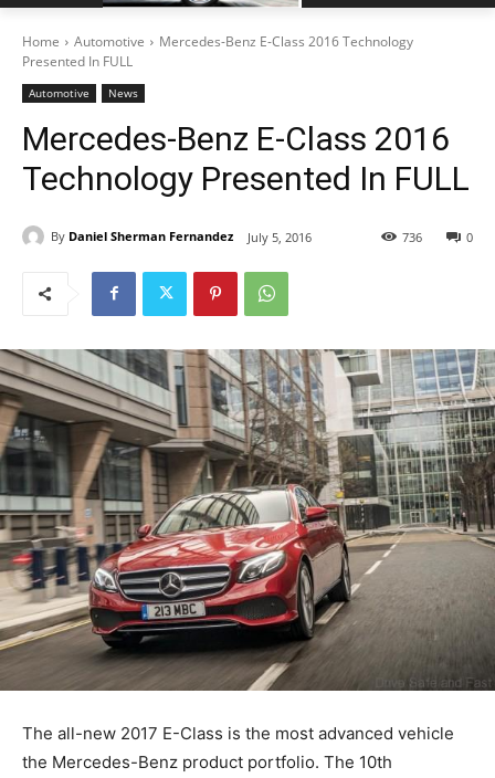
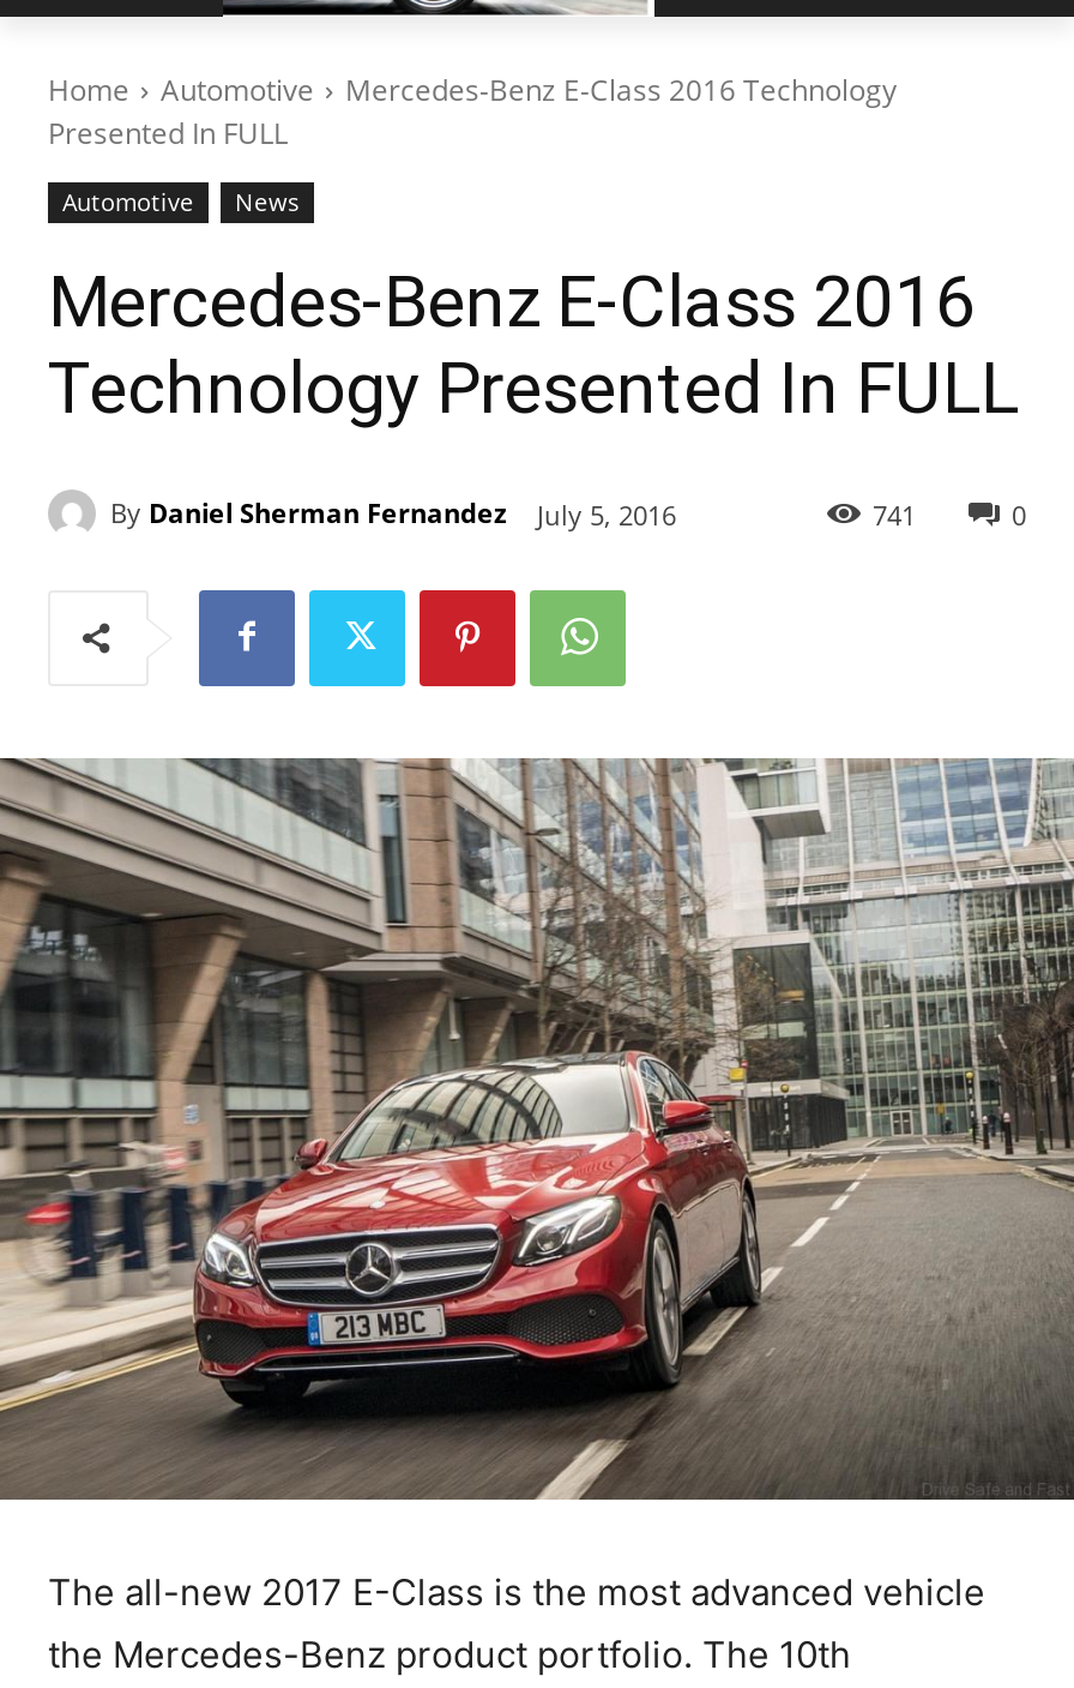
- 736
+ 741
